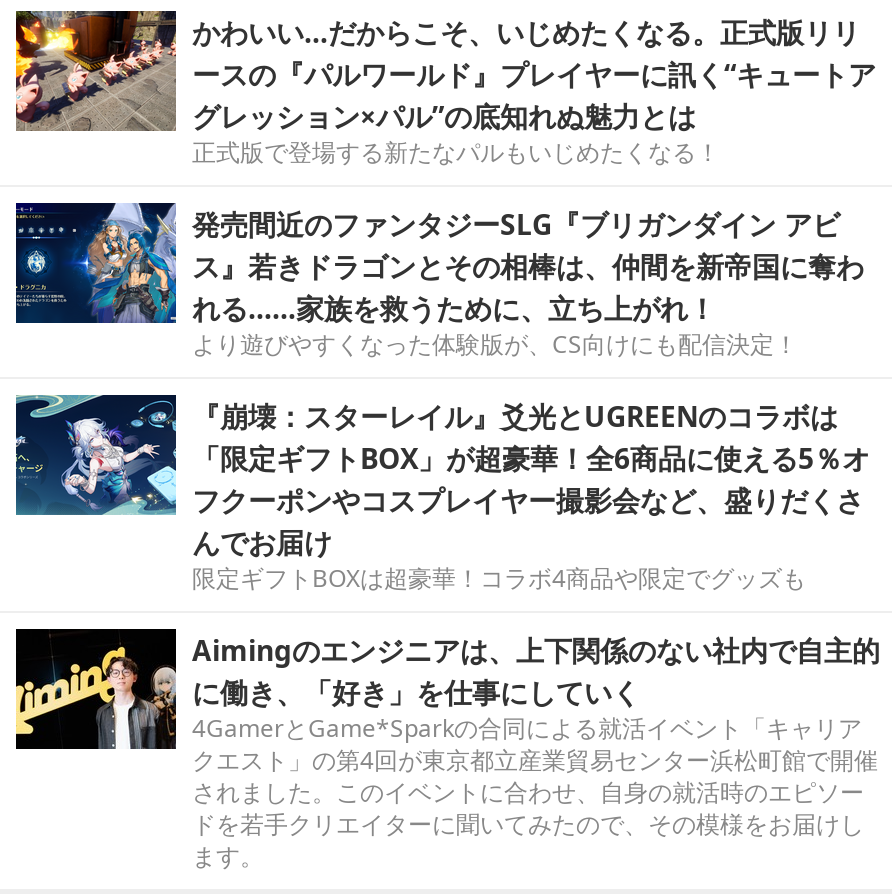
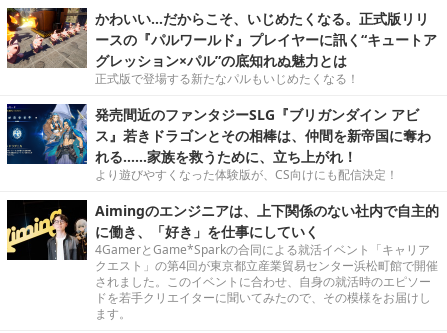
- [image]
- 『崩壊：スターレイル』爻光とUGREENのコラボは
- 「限定ギフトBOX」が超豪華！全6商品に使える5％オ
- フクーポンやコスプレイヤー撮影会など、盛りだくさ
- んでお届け
- 限定ギフトBOXは超豪華！コラボ4商品や限定でグッズも
